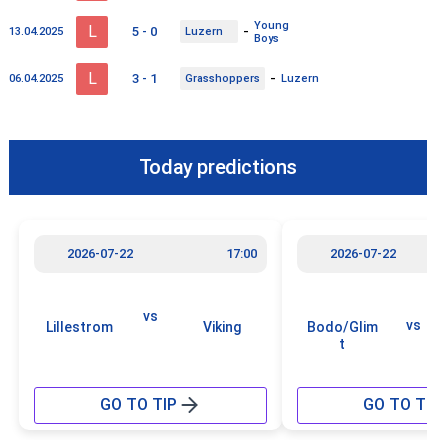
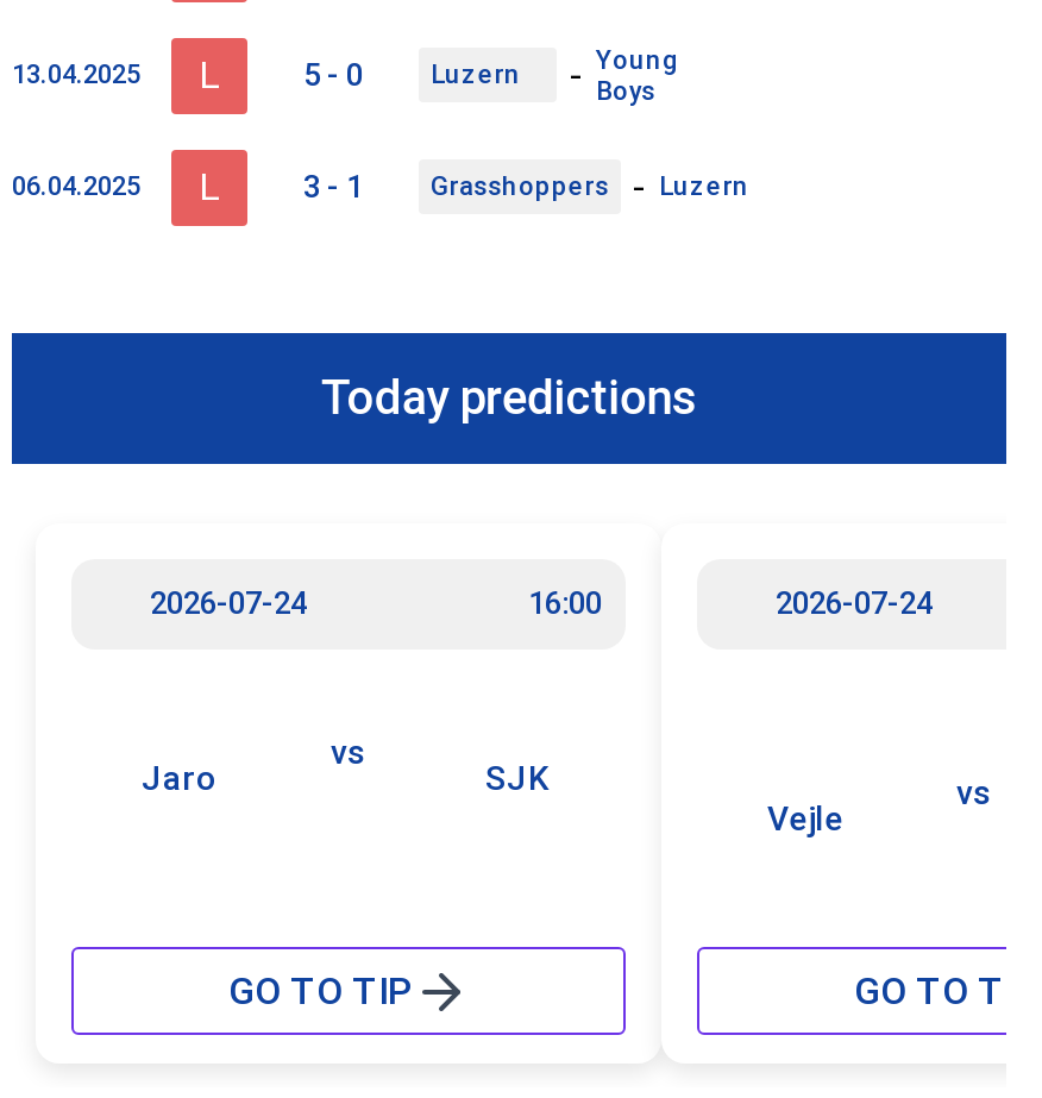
- 2026-07-22
- 17:00
+ 2026-07-24
+ 16:00

- 2026-07-22
+ 2026-07-24

- Lillestrom
+ Jaro

- Viking
+ SJK

- Bodo/Glim
- t
+ Vejle
